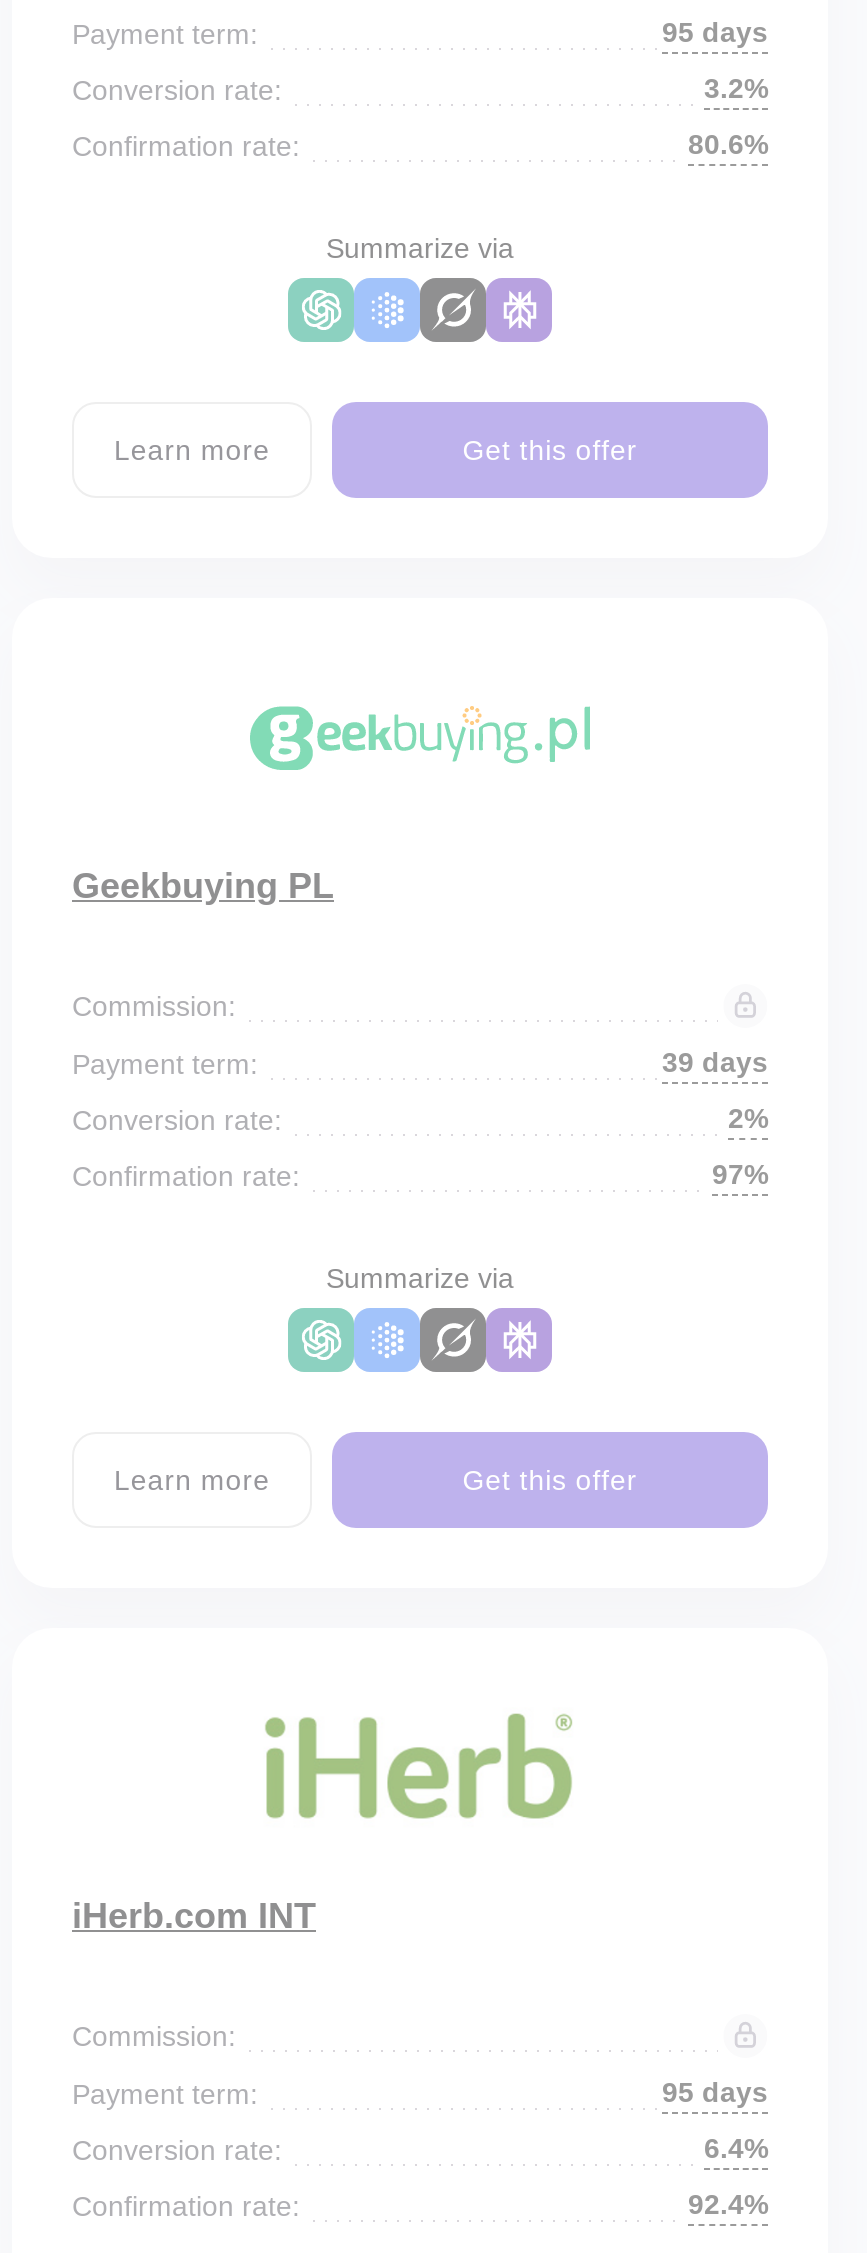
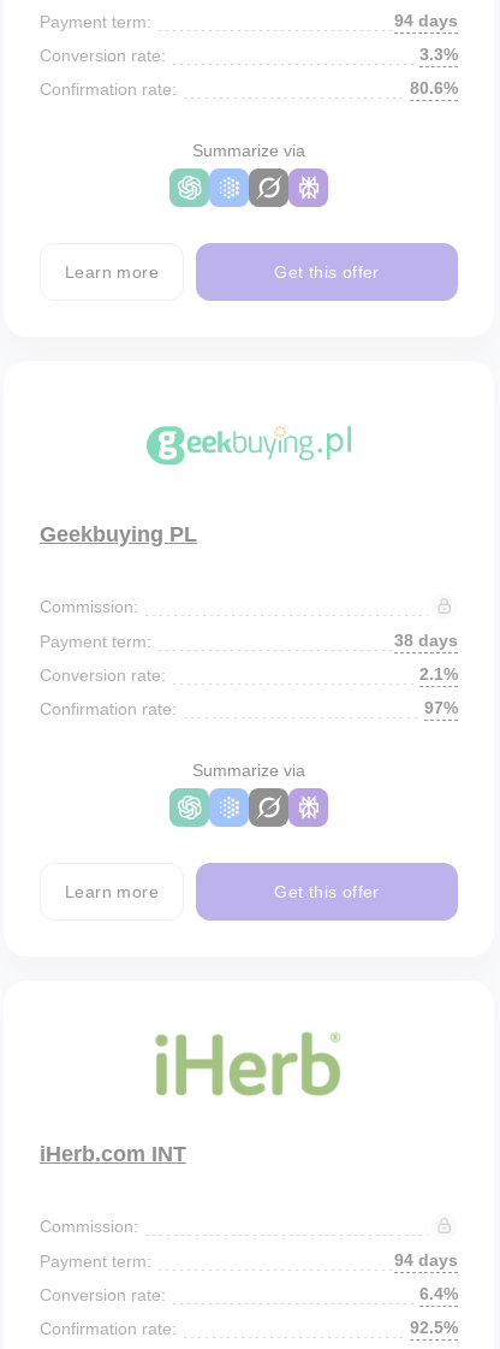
- 95 days
+ 94 days

- 3.2%
+ 3.3%

- 39 days
+ 38 days

- 2%
+ 2.1%

- 95 days
+ 94 days

- 92.4%
+ 92.5%
